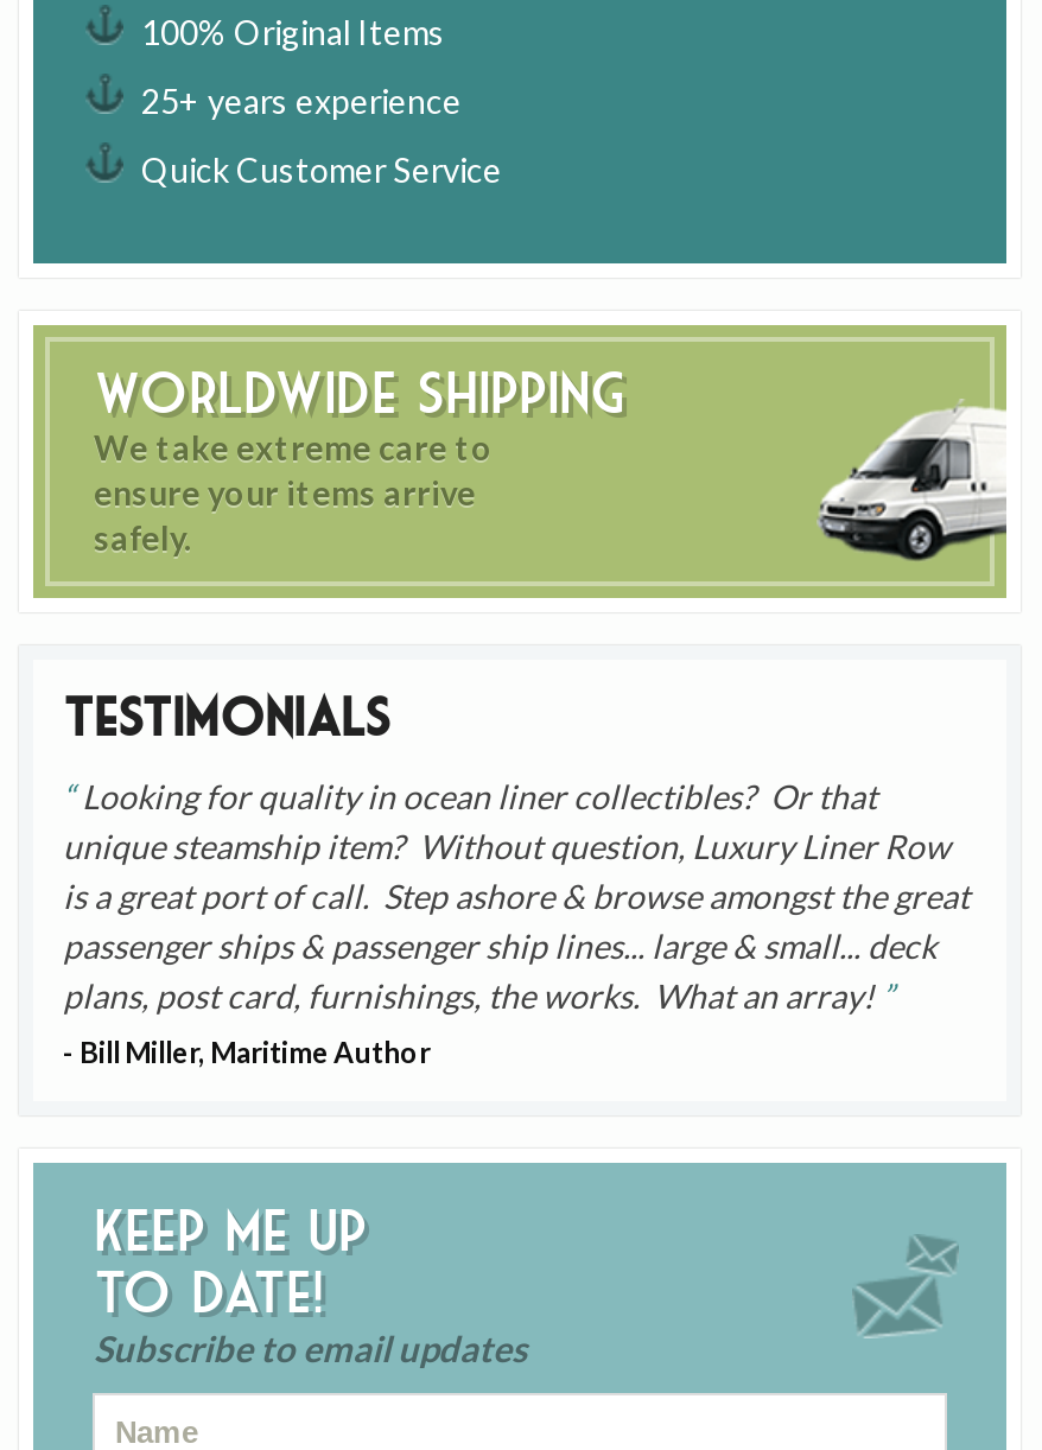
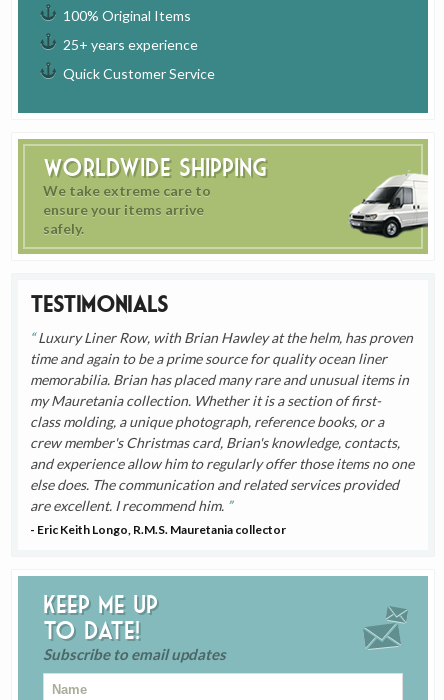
- Looking for quality in ocean liner collectibles? Or that
- unique steamship item? Without question, Luxury Liner Row
- is a great port of call. Step ashore & browse amongst the great
- passenger ships & passenger ship lines... large & small... deck
- plans, post card, furnishings, the works. What an array!
- - Bill Miller, Maritime Author
+ Luxury Liner Row, with Brian Hawley at the helm, has proven
+ time and again to be a prime source for quality ocean liner
+ memorabilia. Brian has placed many rare and unusual items in
+ my Mauretania collection. Whether it is a section of first-
+ class molding, a unique photograph, reference books, or a
+ crew member's Christmas card, Brian's knowledge, contacts,
+ and experience allow him to regularly offer those items no one
+ else does. The communication and related services provided
+ are excellent. I recommend him.
+ - Eric Keith Longo, R.M.S. Mauretania collector
